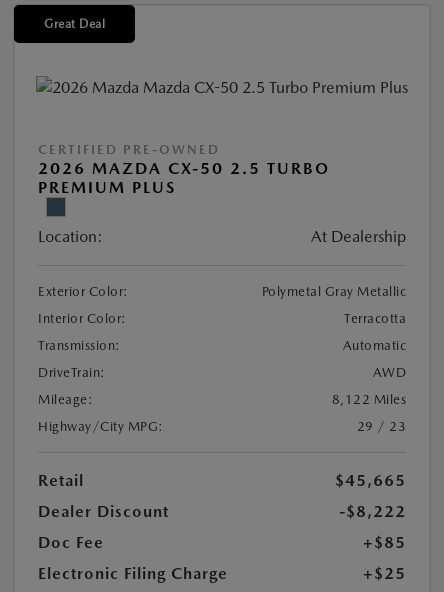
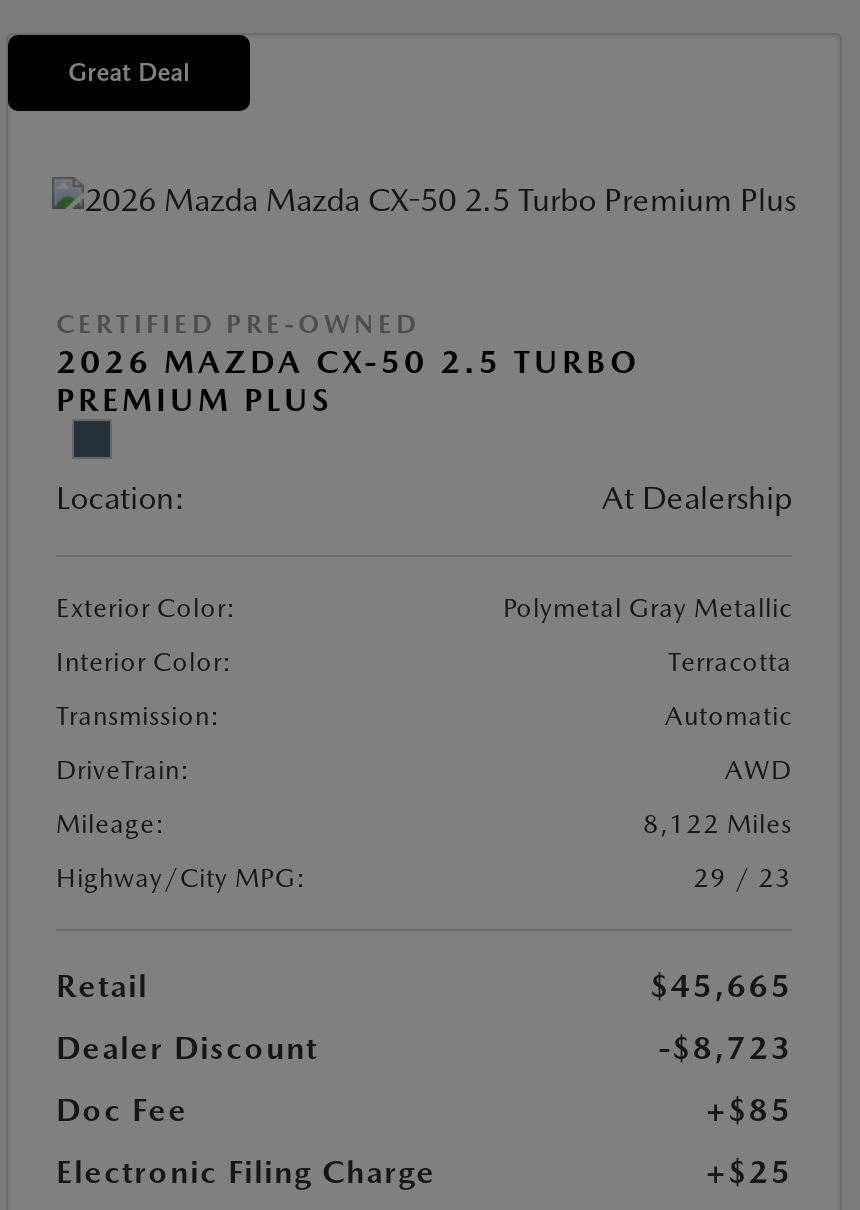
- -$8,222
+ -$8,723
